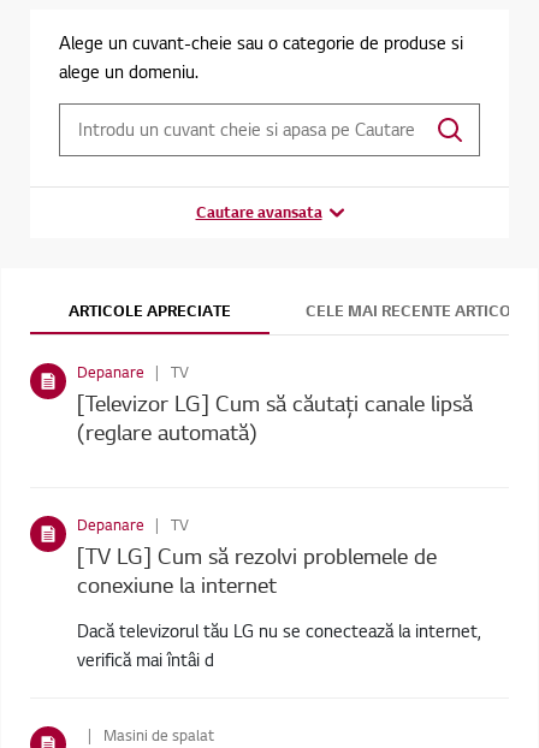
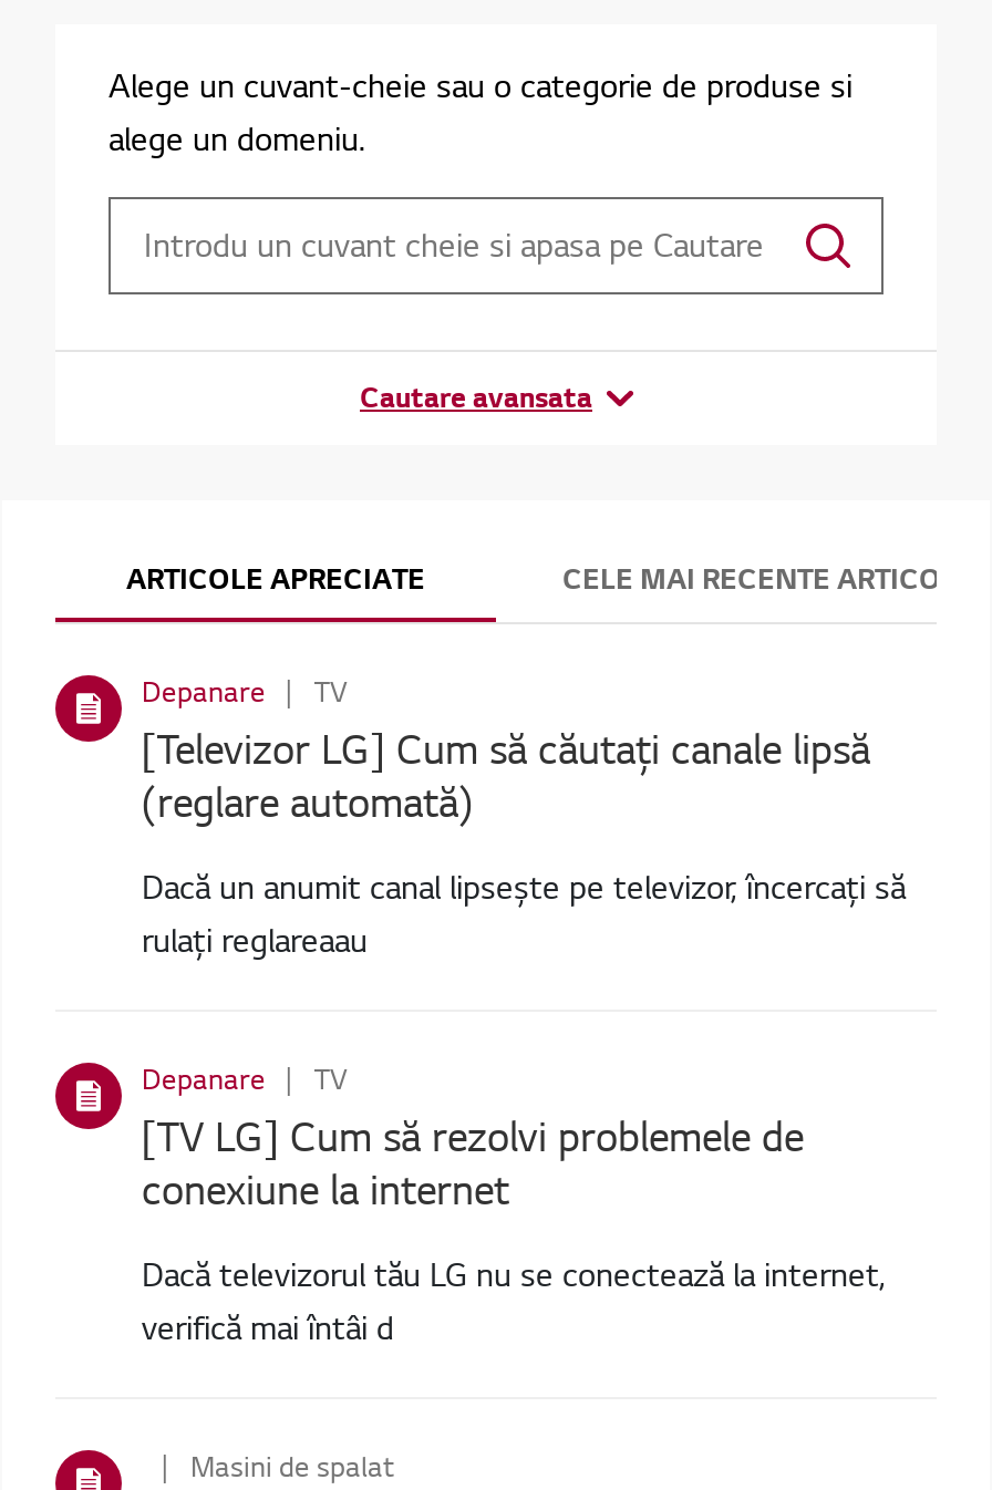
+ Dacă un anumit canal lipsește pe televizor, încercați să
+ rulați reglareaau
